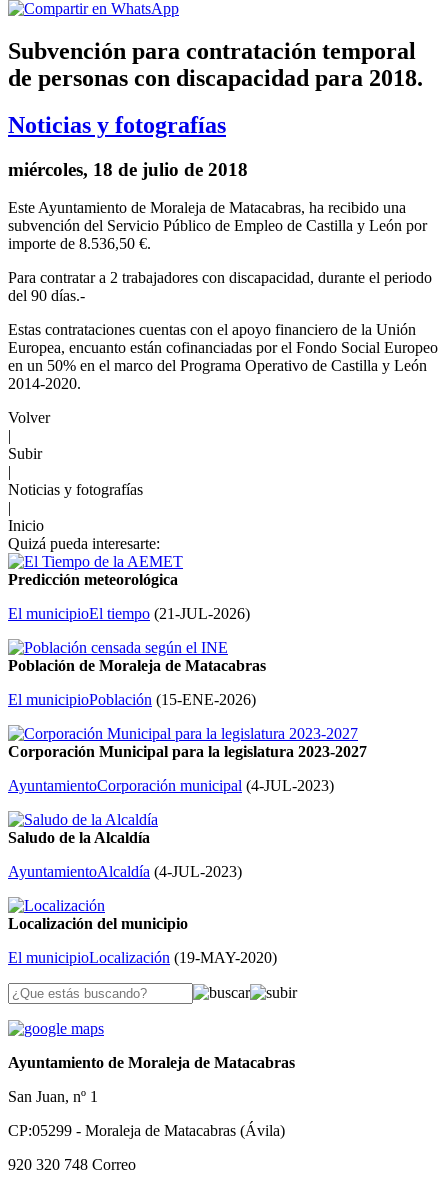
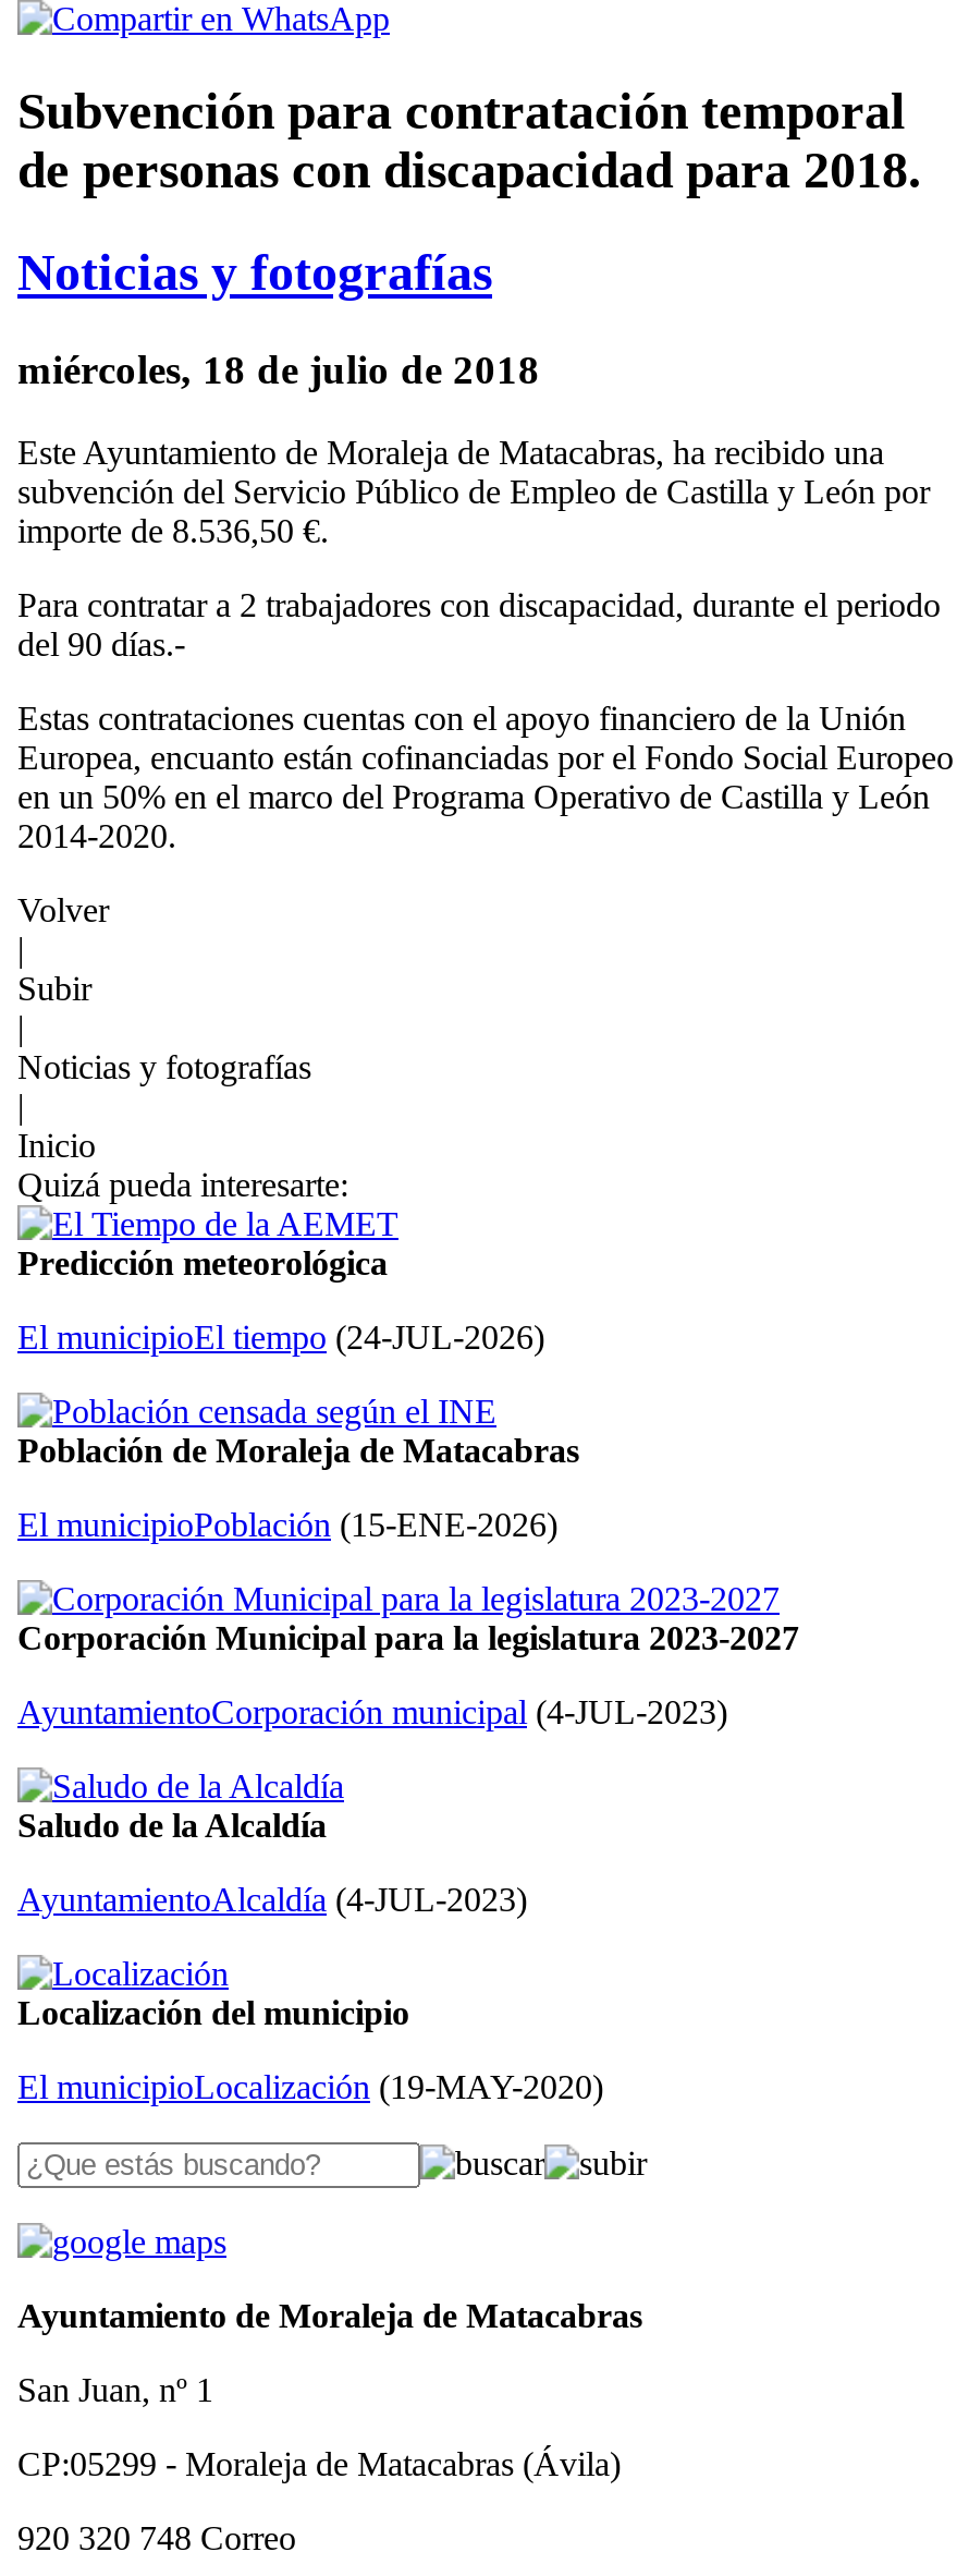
- El municipioEl tiempo (21-JUL-2026)
+ El municipioEl tiempo (24-JUL-2026)
